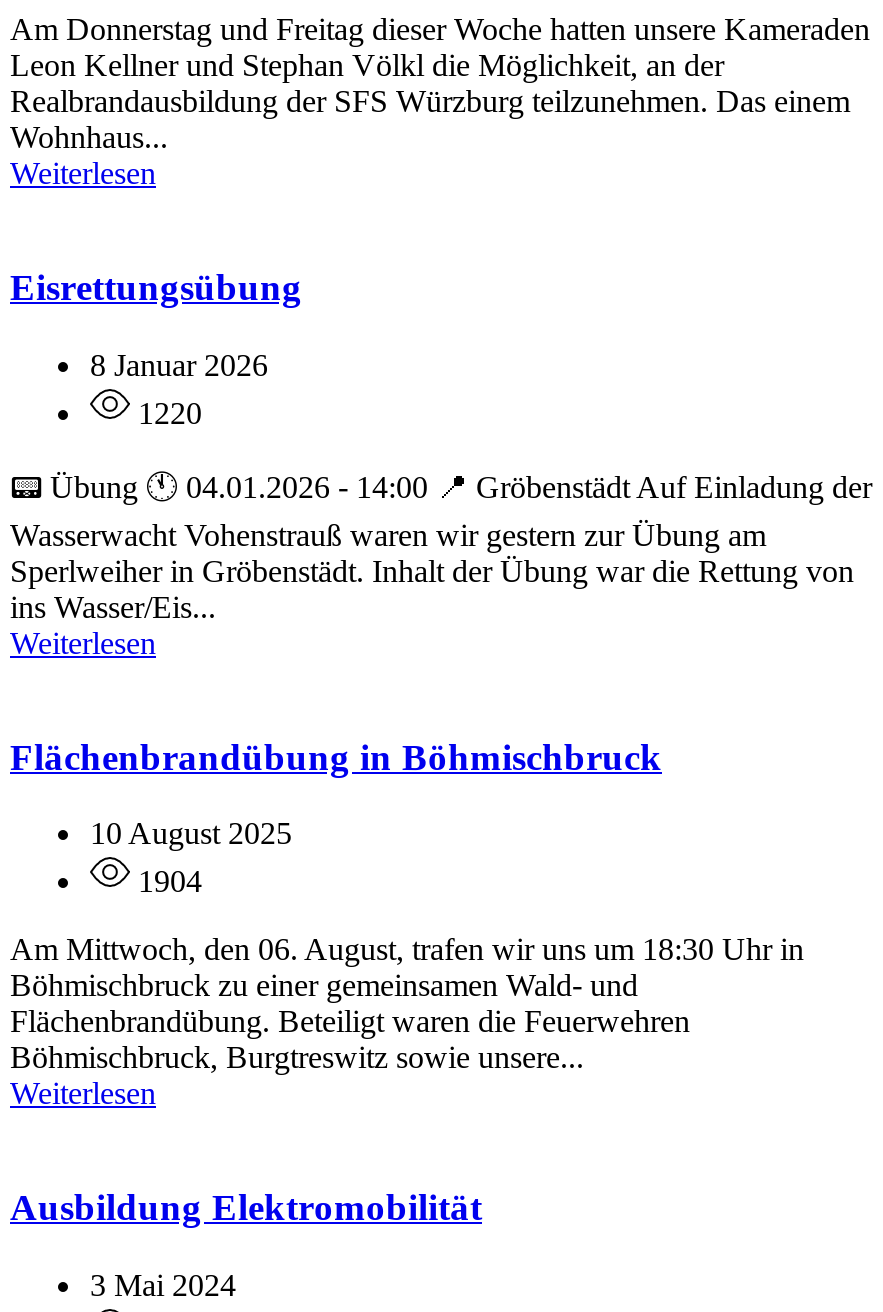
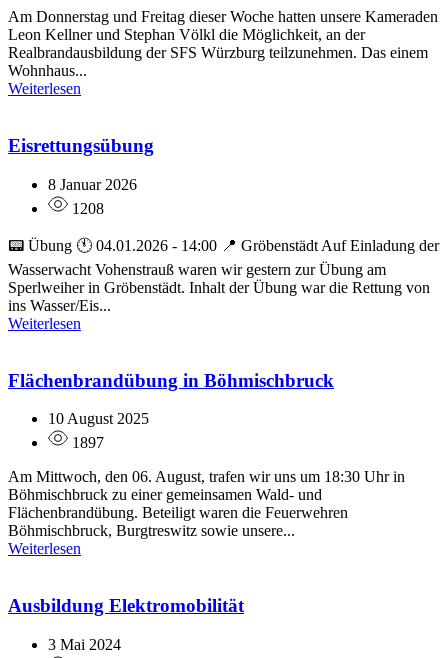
- 1220
+ 1208

- 1904
+ 1897
